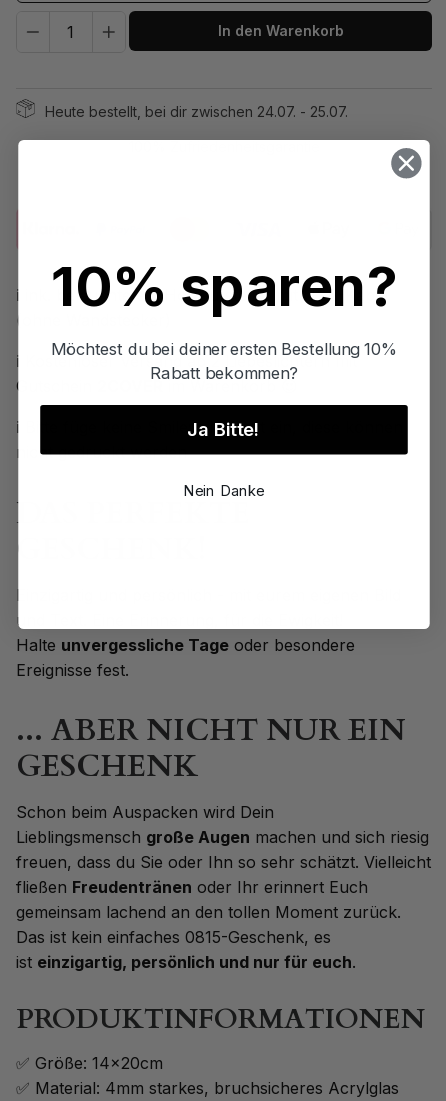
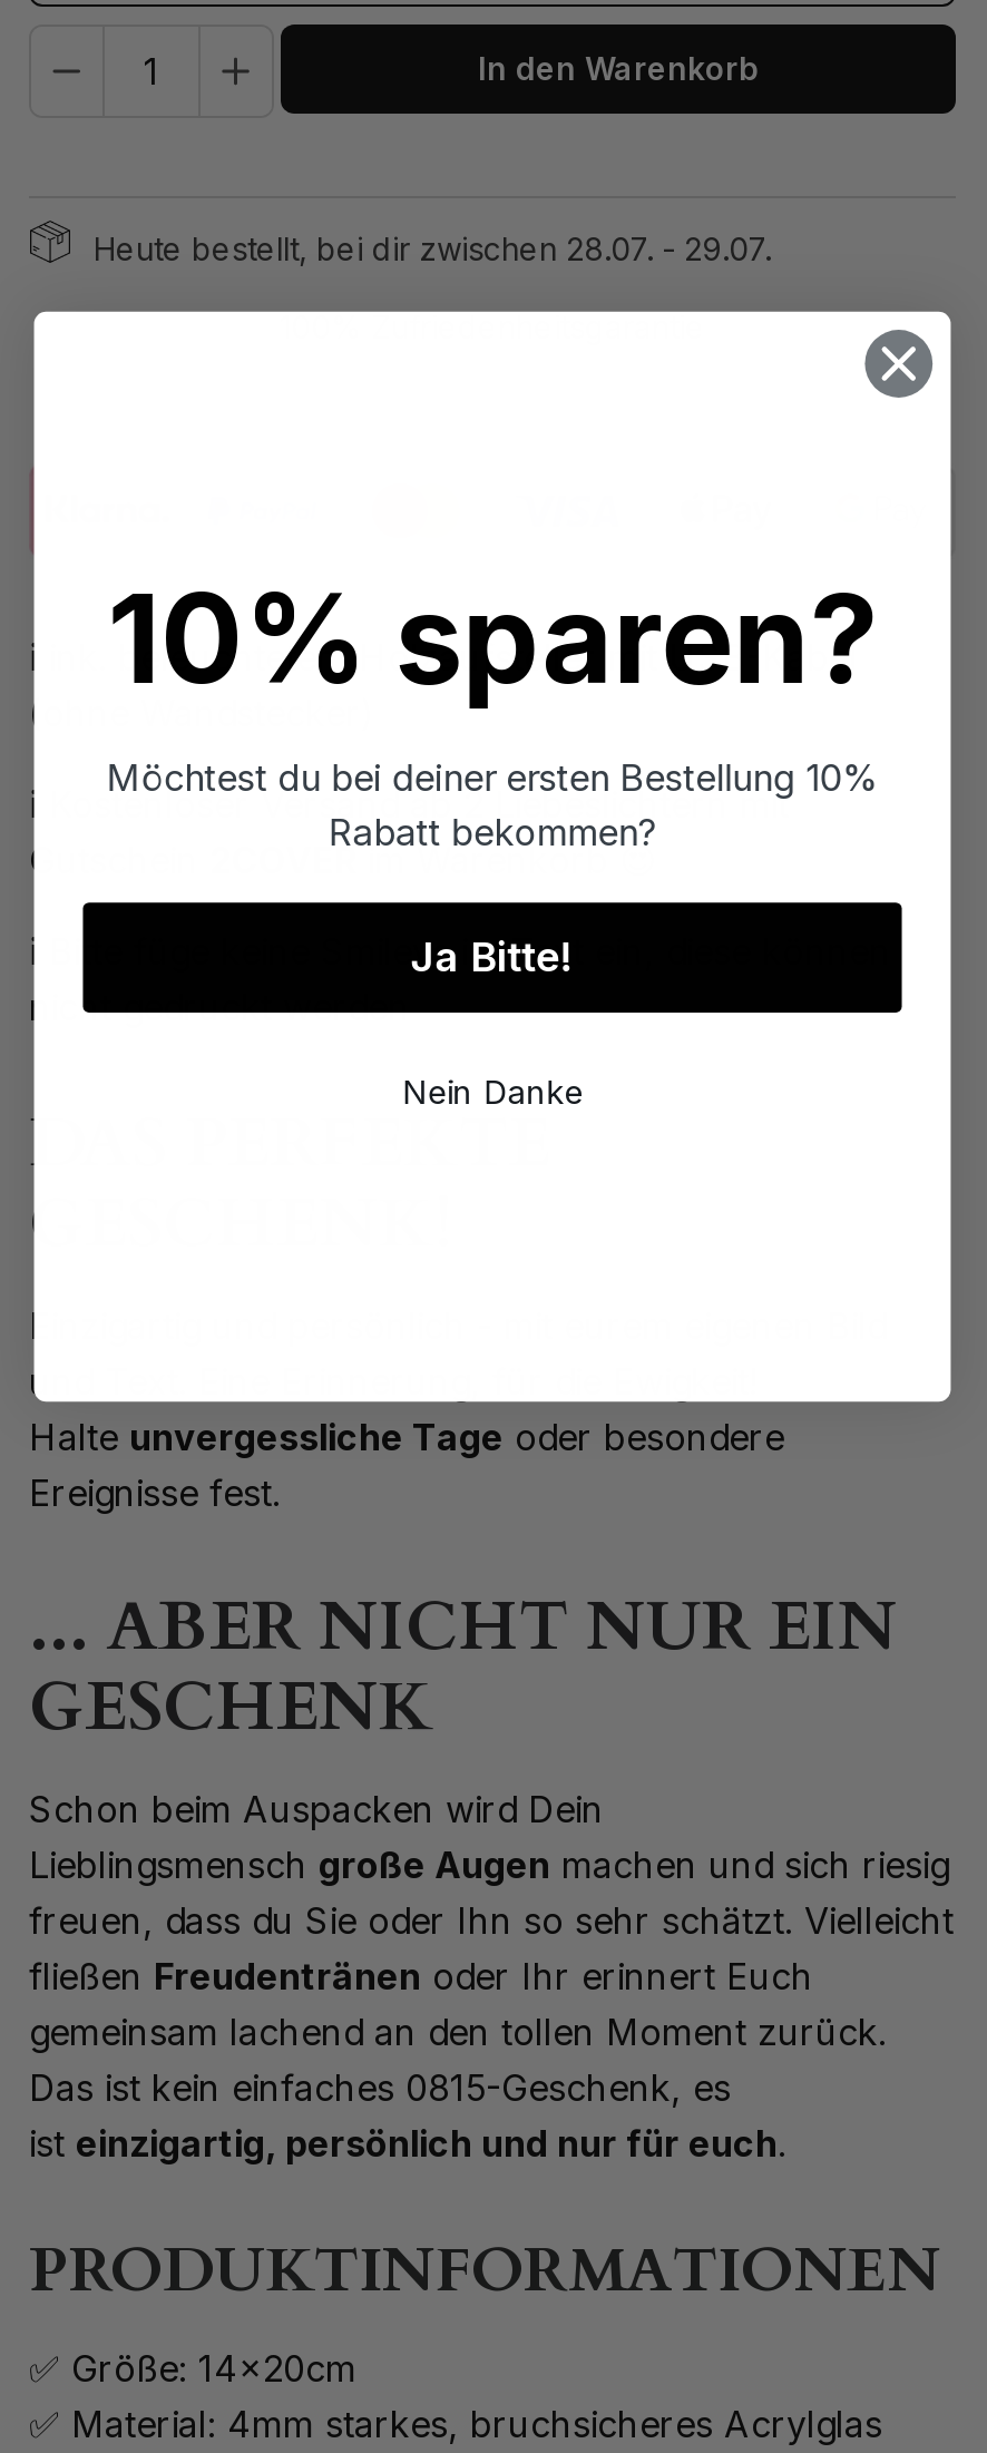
- Heute bestellt, bei dir zwischen 24.07. - 25.07.
+ Heute bestellt, bei dir zwischen 28.07. - 29.07.
